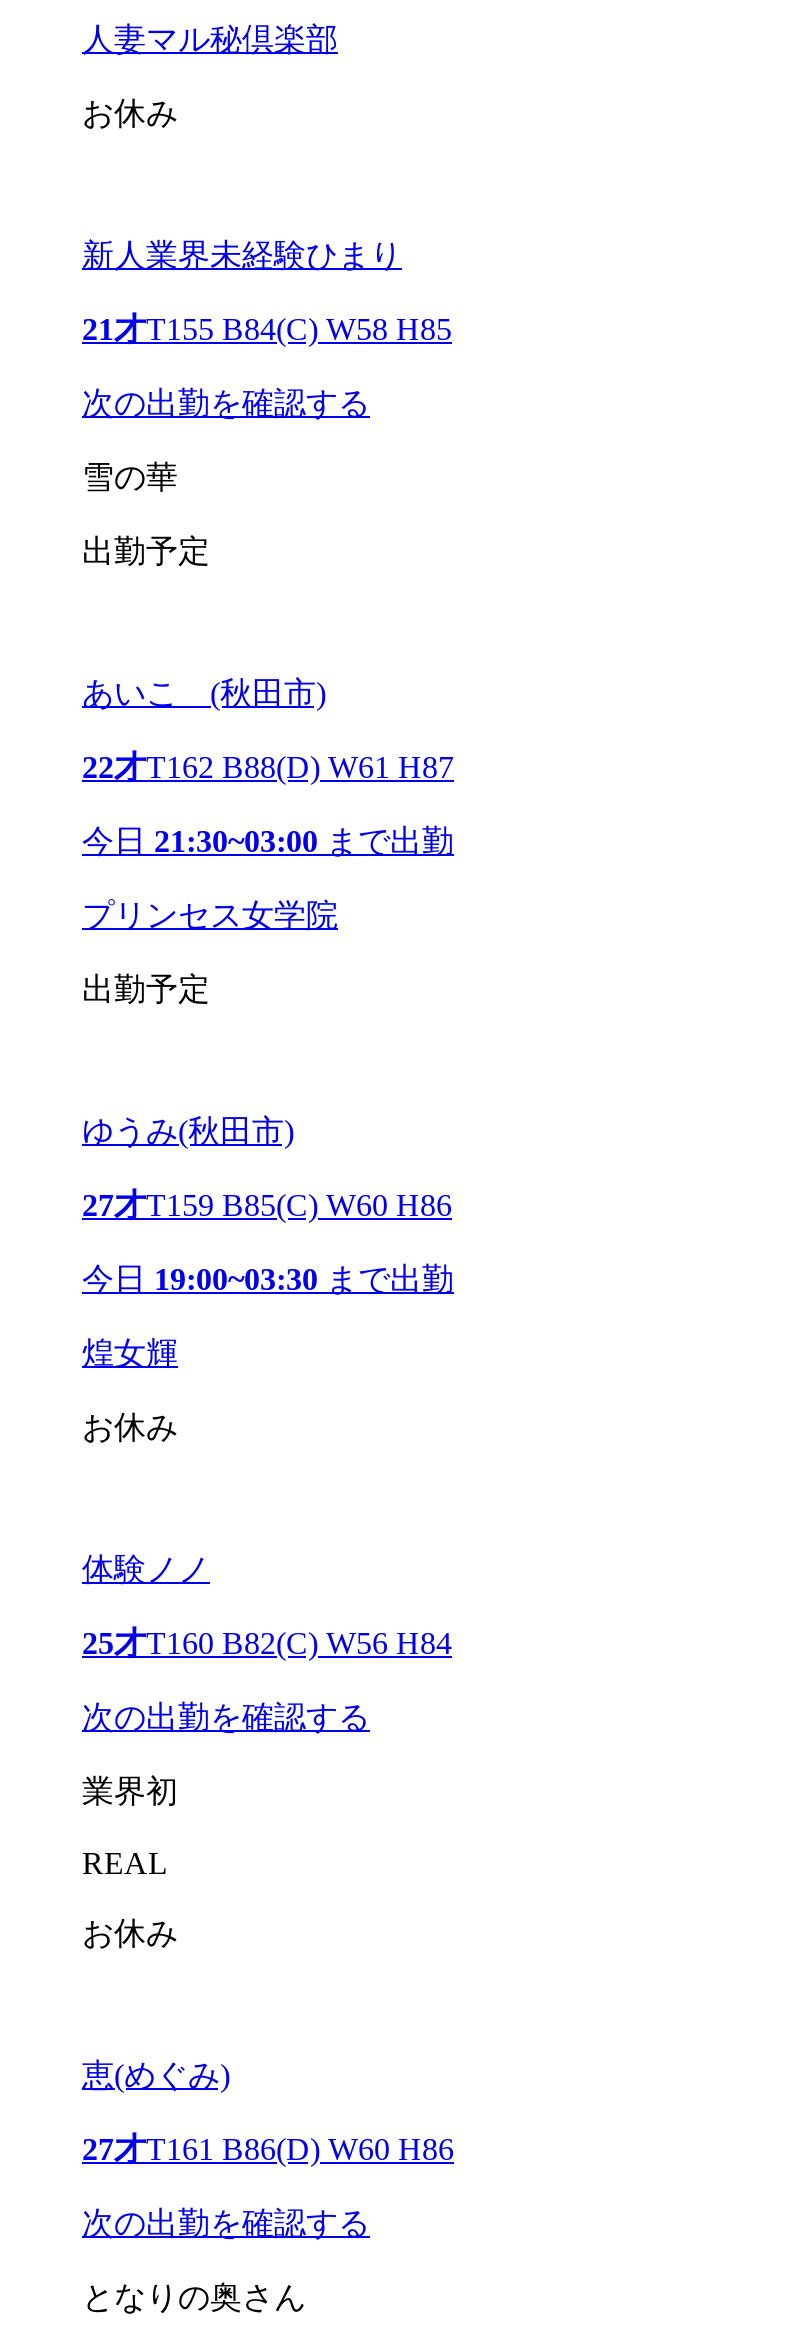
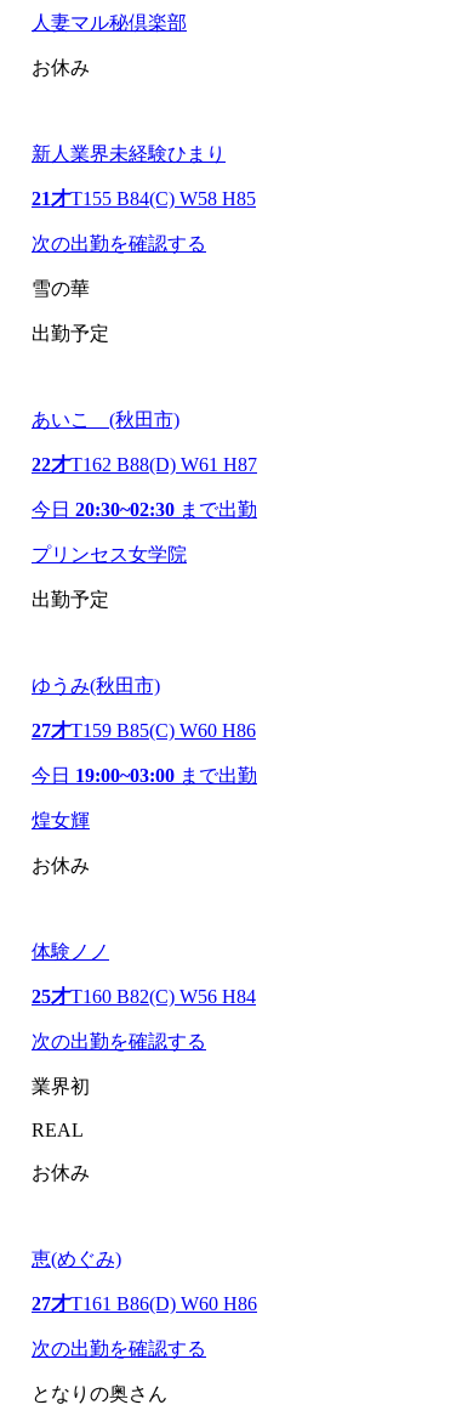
- 今日21:30~03:00まで出勤
+ 今日20:30~02:30まで出勤

- 今日19:00~03:30まで出勤
+ 今日19:00~03:00まで出勤
